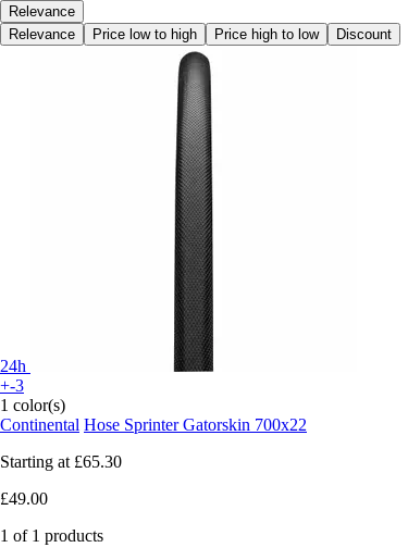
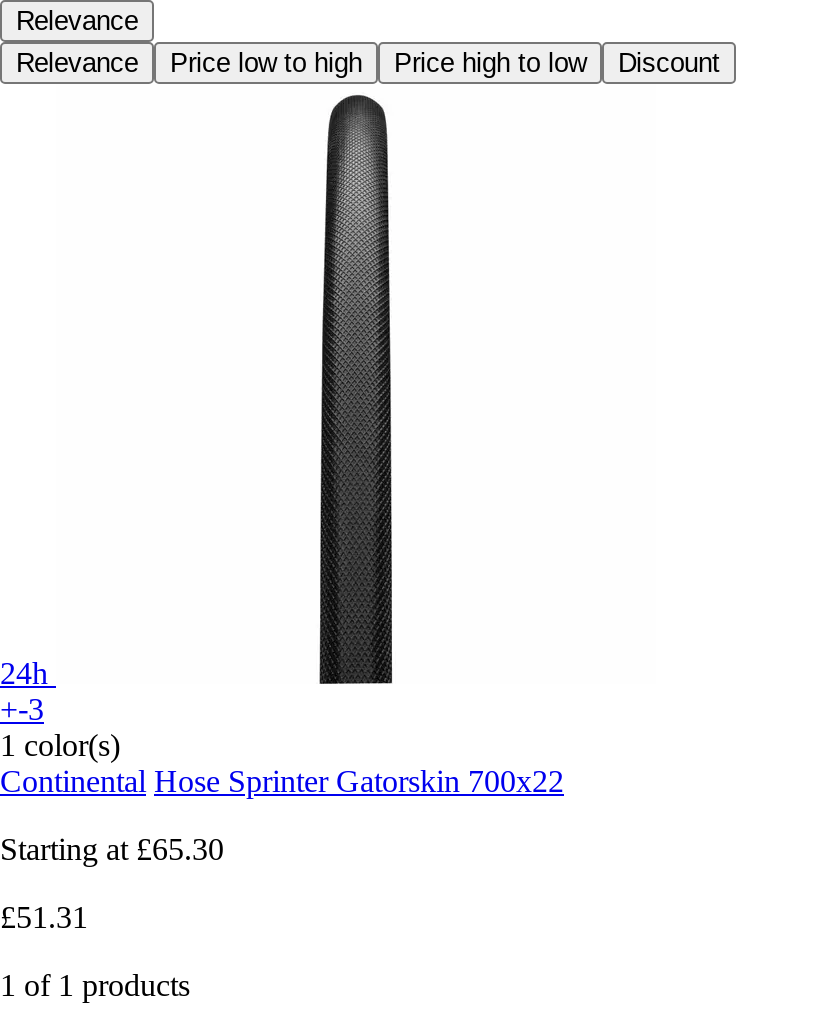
- £49.00
+ £51.31
